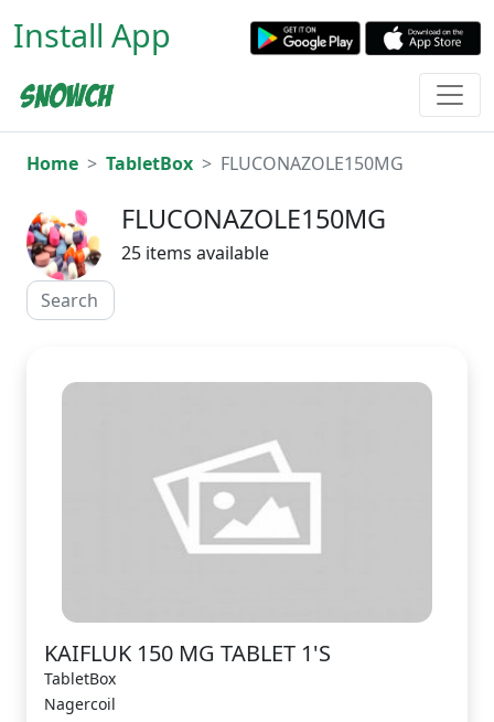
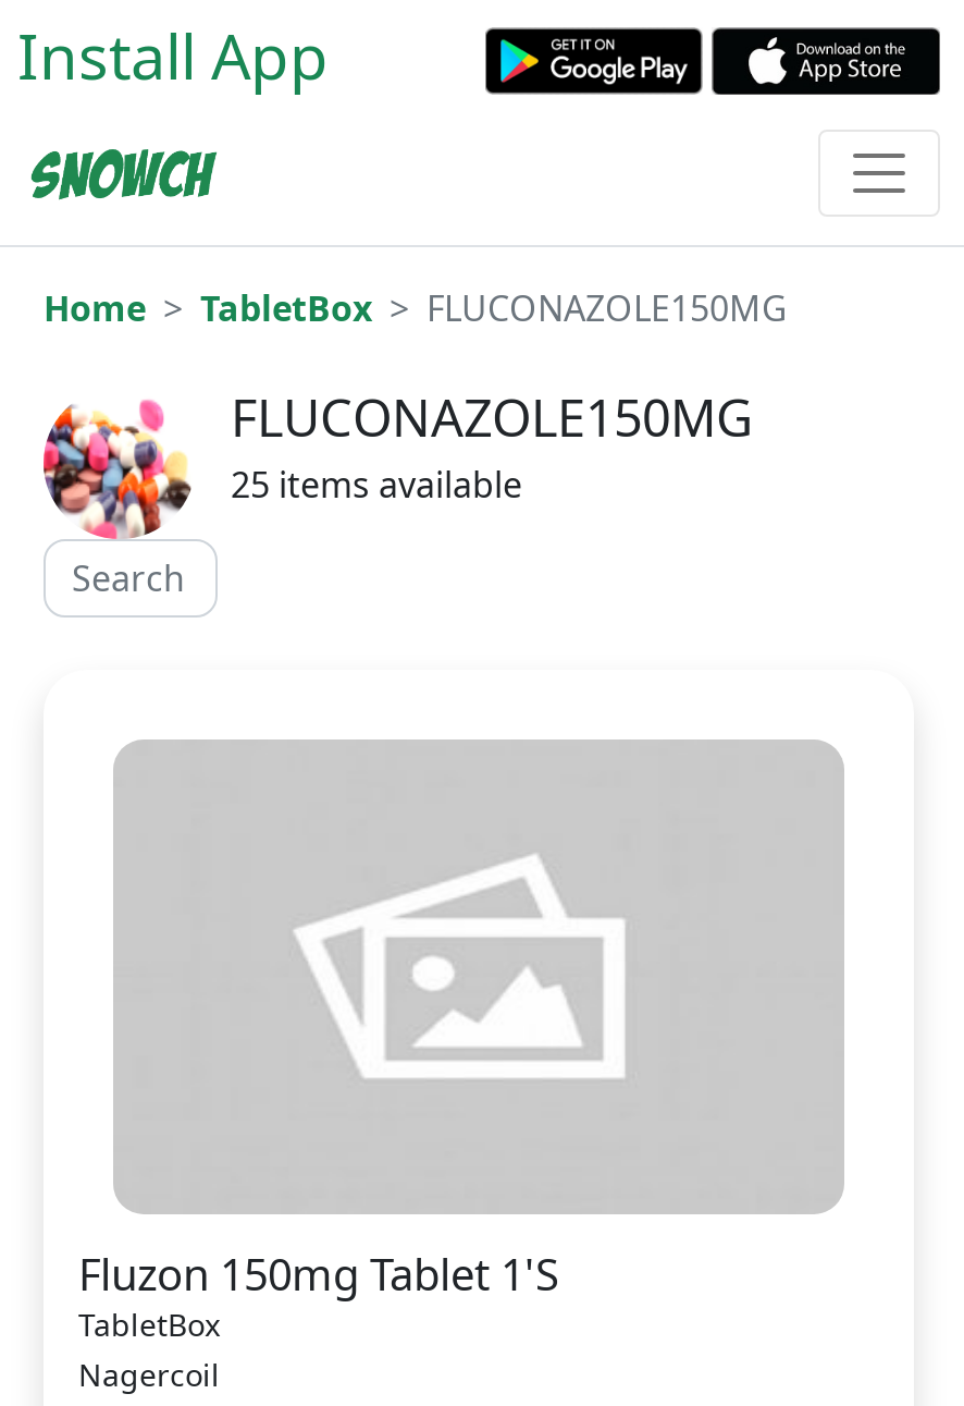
- KAIFLUK 150 MG TABLET 1'S
+ Fluzon 150mg Tablet 1'S
